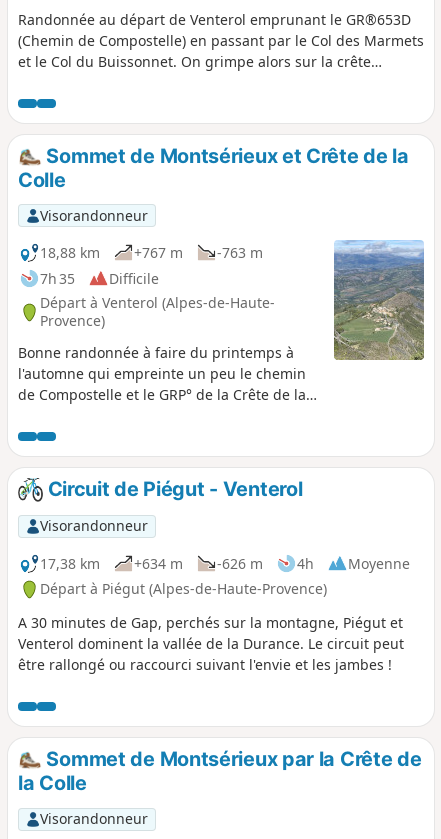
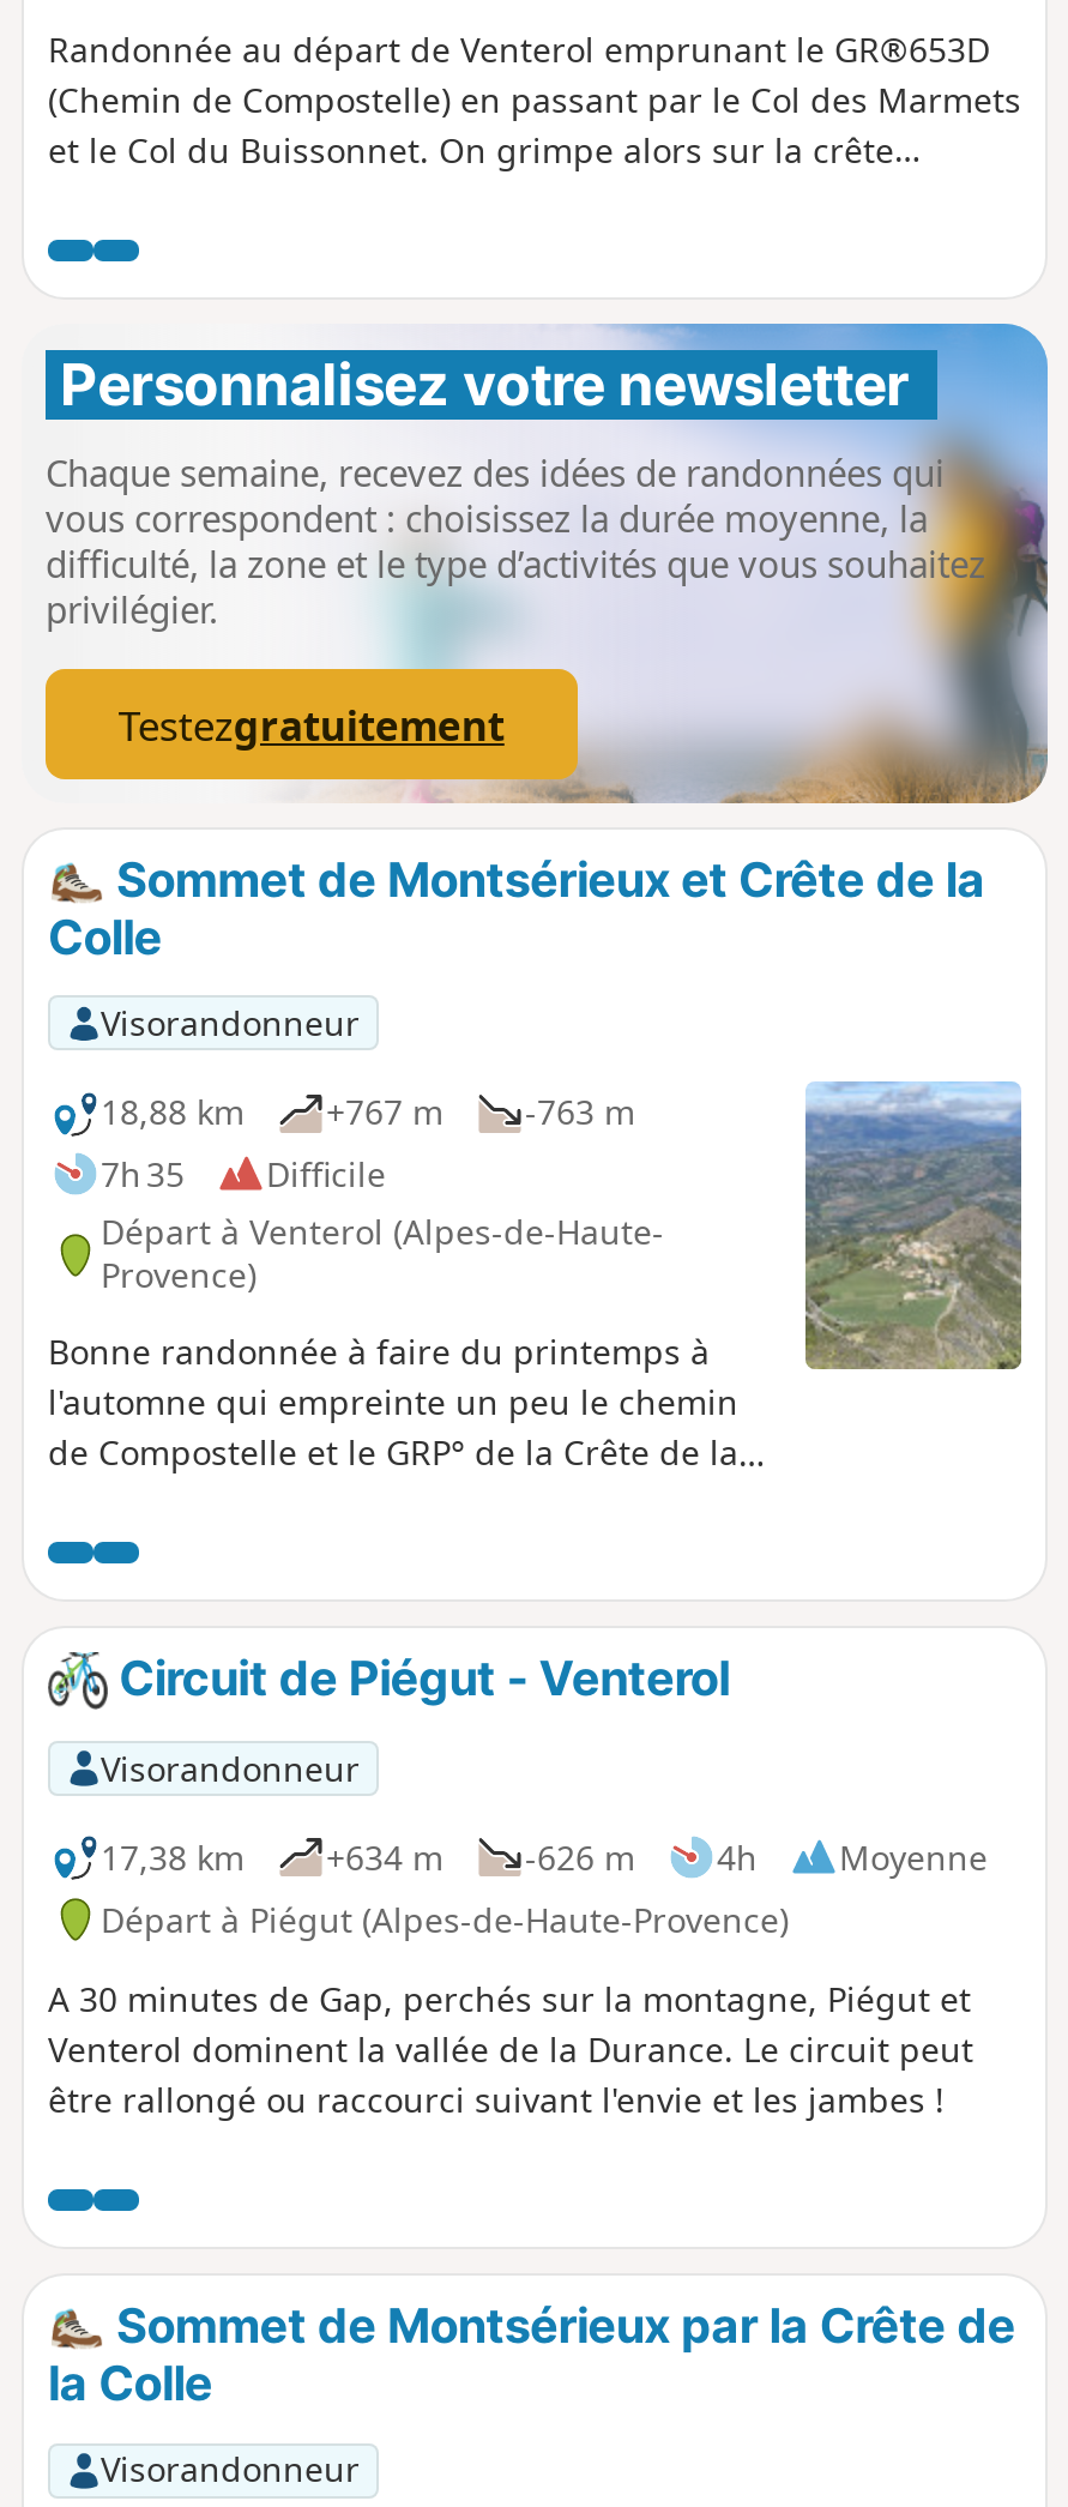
+ [image]
+ Personnalisez votre newsletter
+ Chaque semaine, recevez des idées de randonnées qui
+ vous correspondent : choisissez la durée moyenne, la
+ difficulté, la zone et le type d’activités que vous souhaitez
+ privilégier.
+ Testezgratuitement
